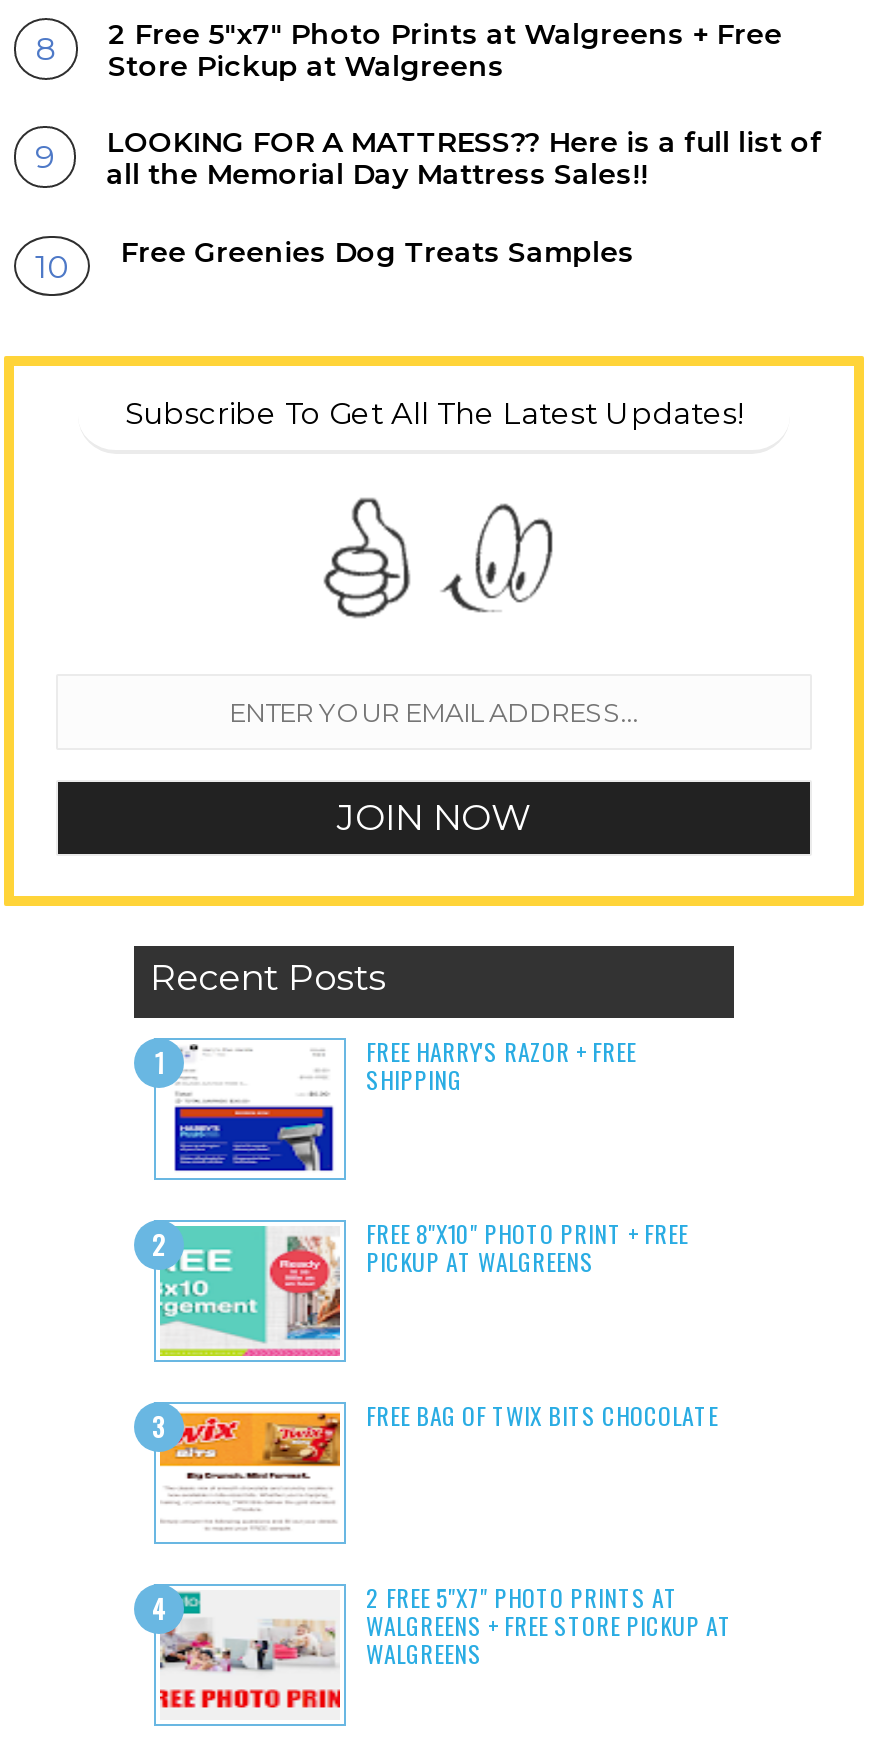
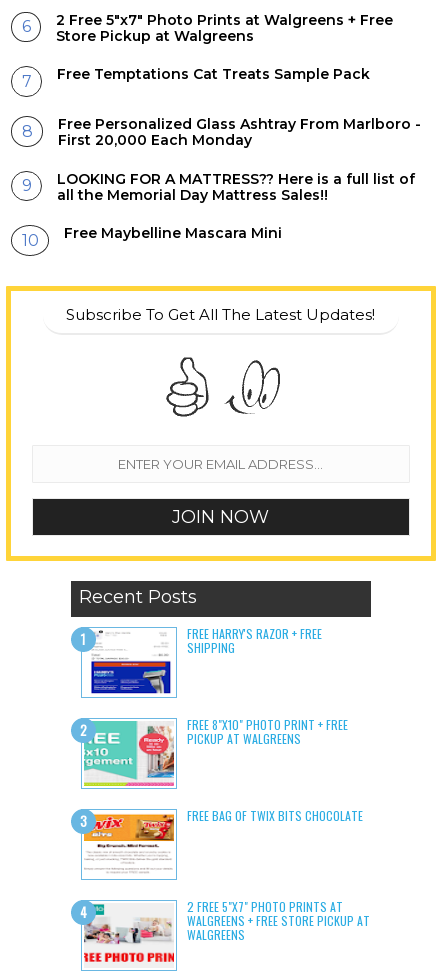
+ Free Temptations Cat Treats Sample Pack
+ Free Personalized Glass Ashtray From Marlboro -
+ First 20,000 Each Monday

- Free Greenies Dog Treats Samples
+ Free Maybelline Mascara Mini
